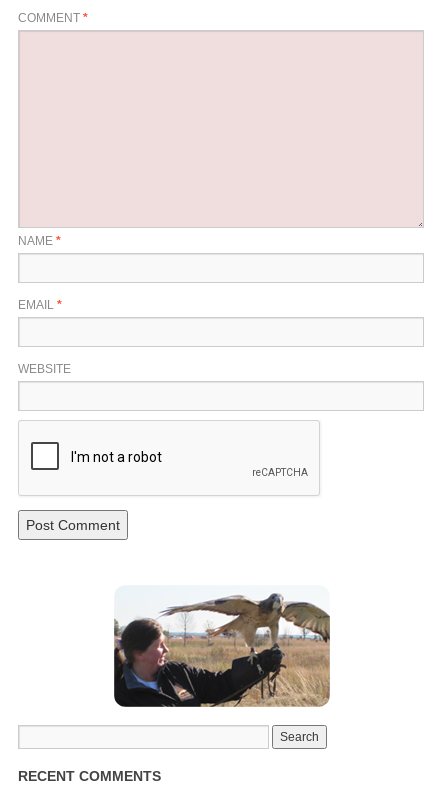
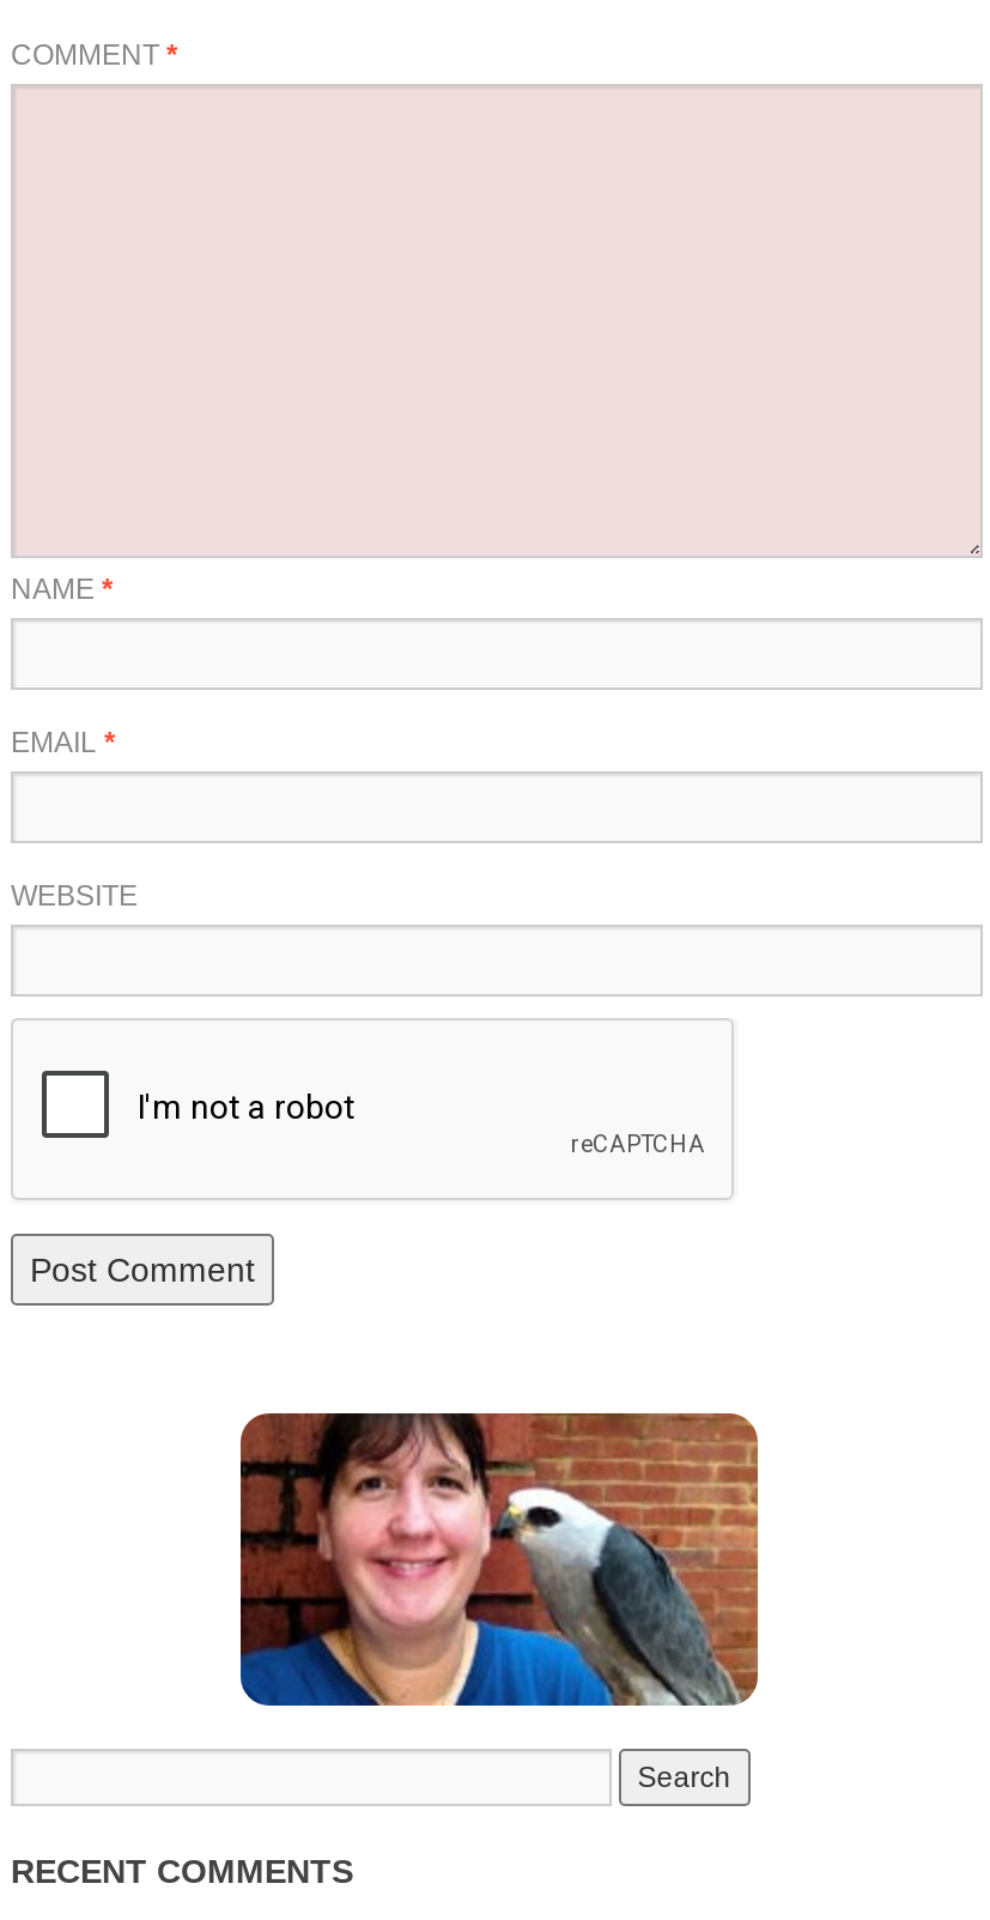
- [image]
+ [image]
